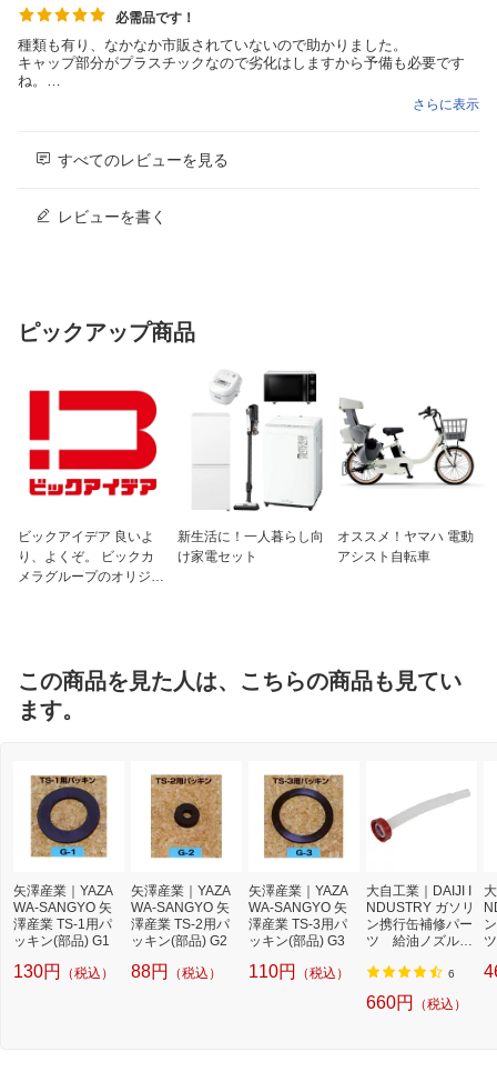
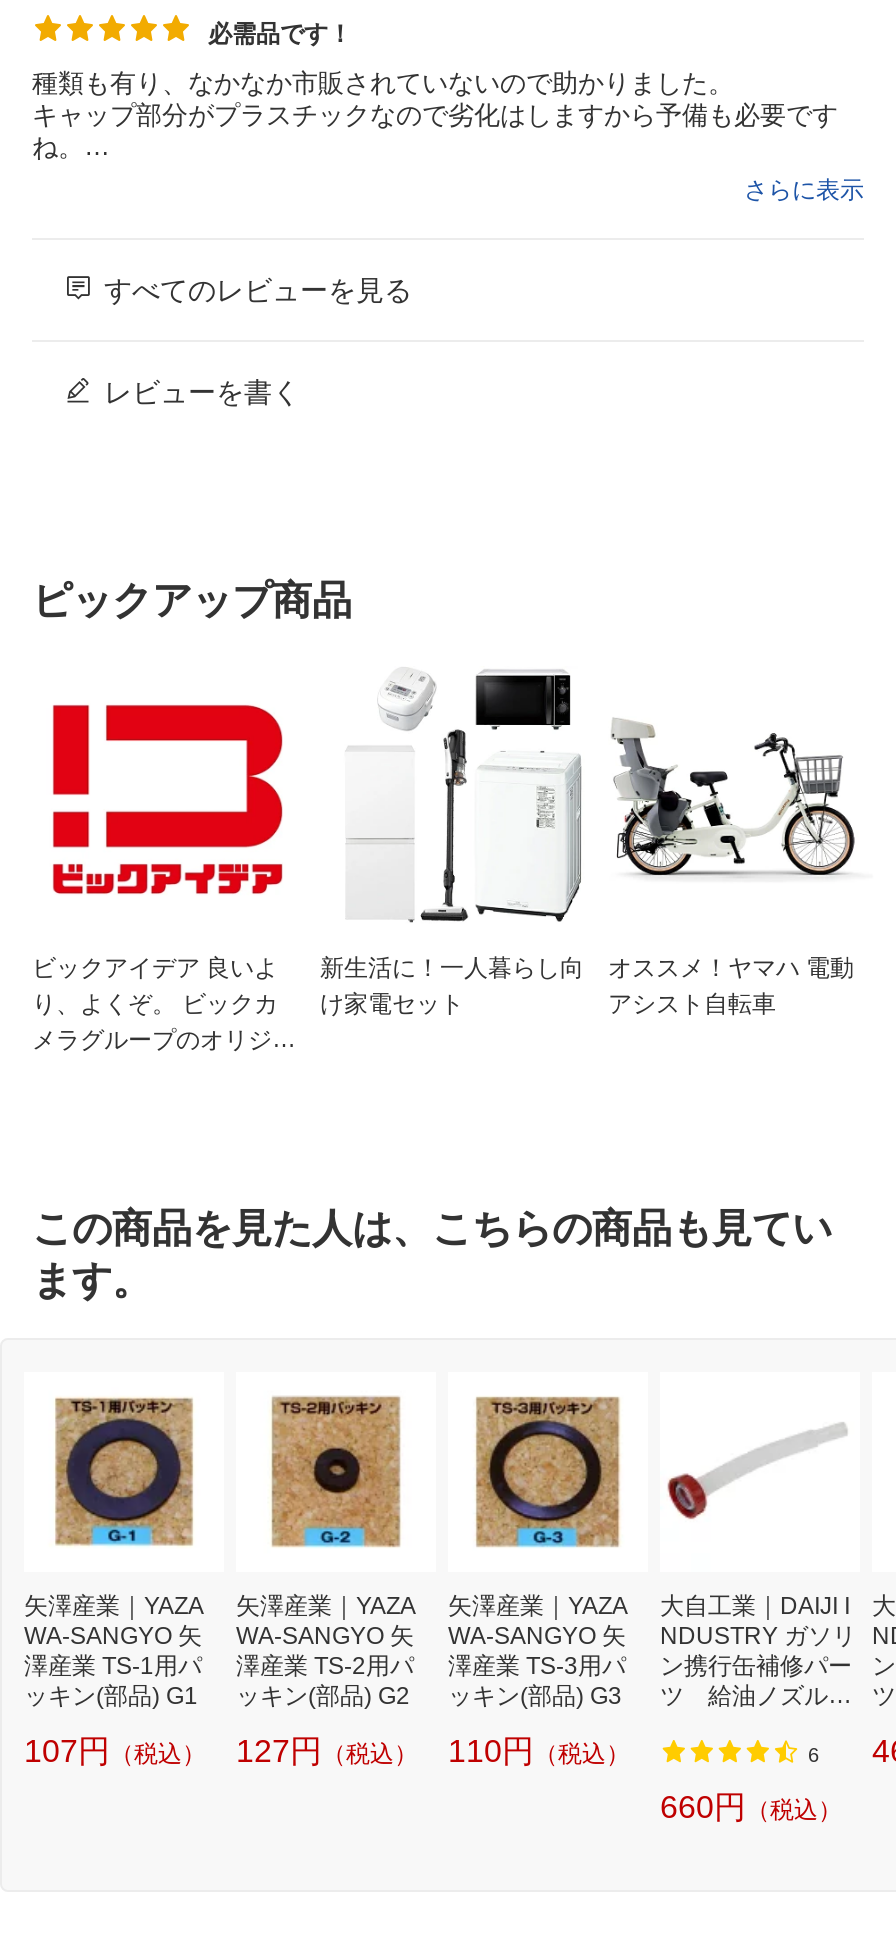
- 130円（税込）
+ 107円（税込）

- 88円（税込）
+ 127円（税込）
